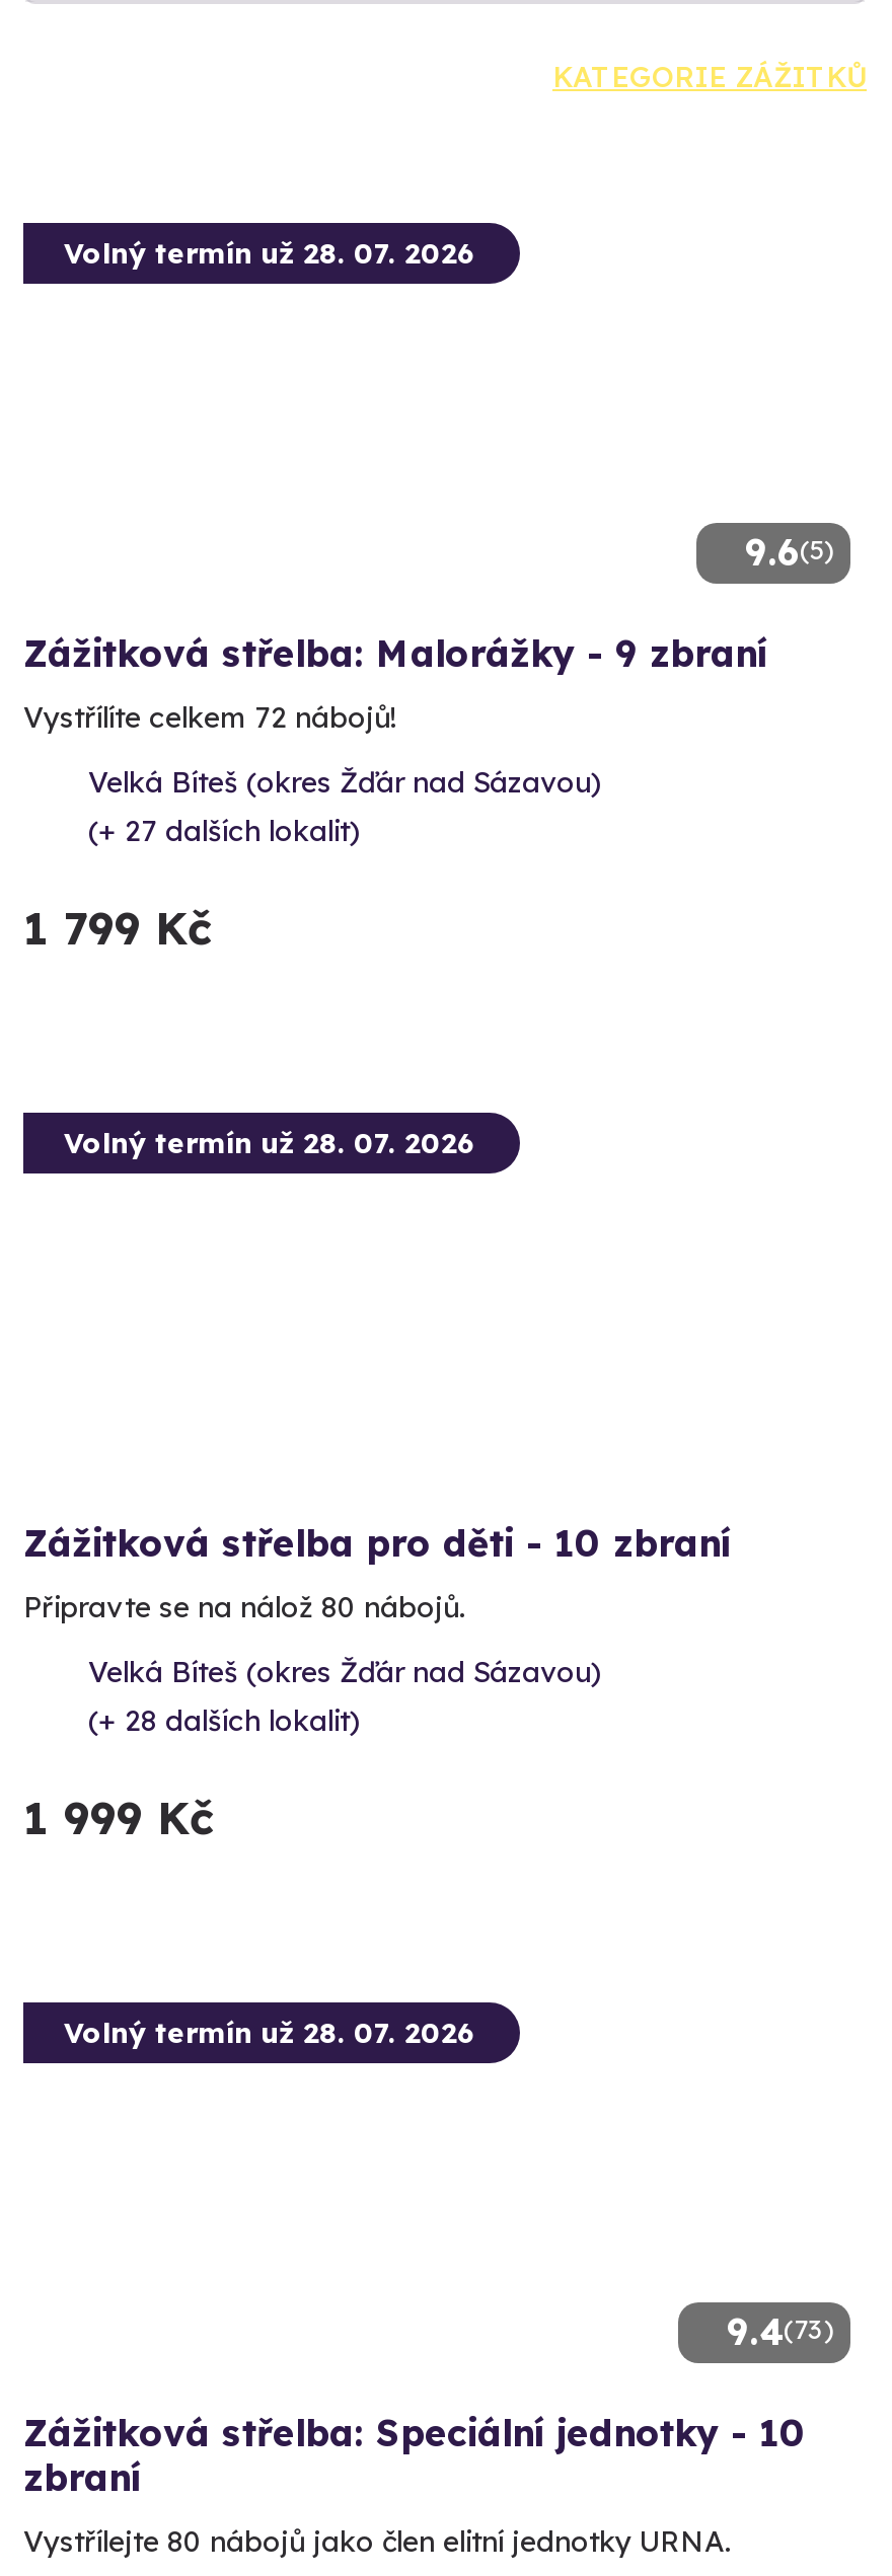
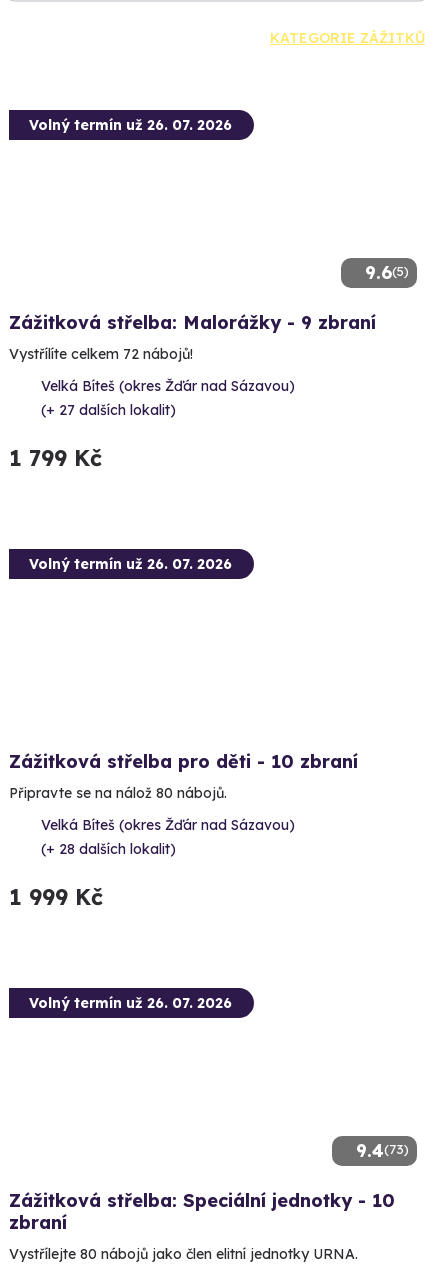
- Volný termín už 28. 07. 2026
+ Volný termín už 26. 07. 2026

- Volný termín už 28. 07. 2026
+ Volný termín už 26. 07. 2026

- Volný termín už 28. 07. 2026
+ Volný termín už 26. 07. 2026
